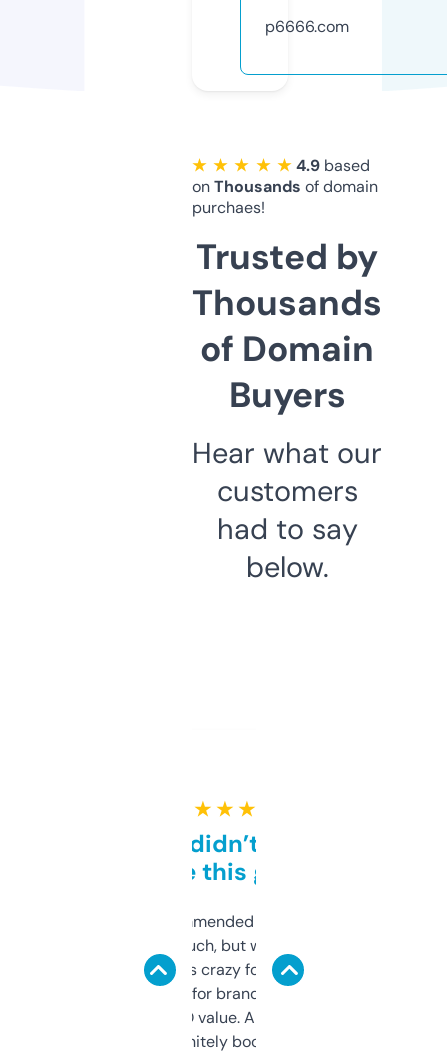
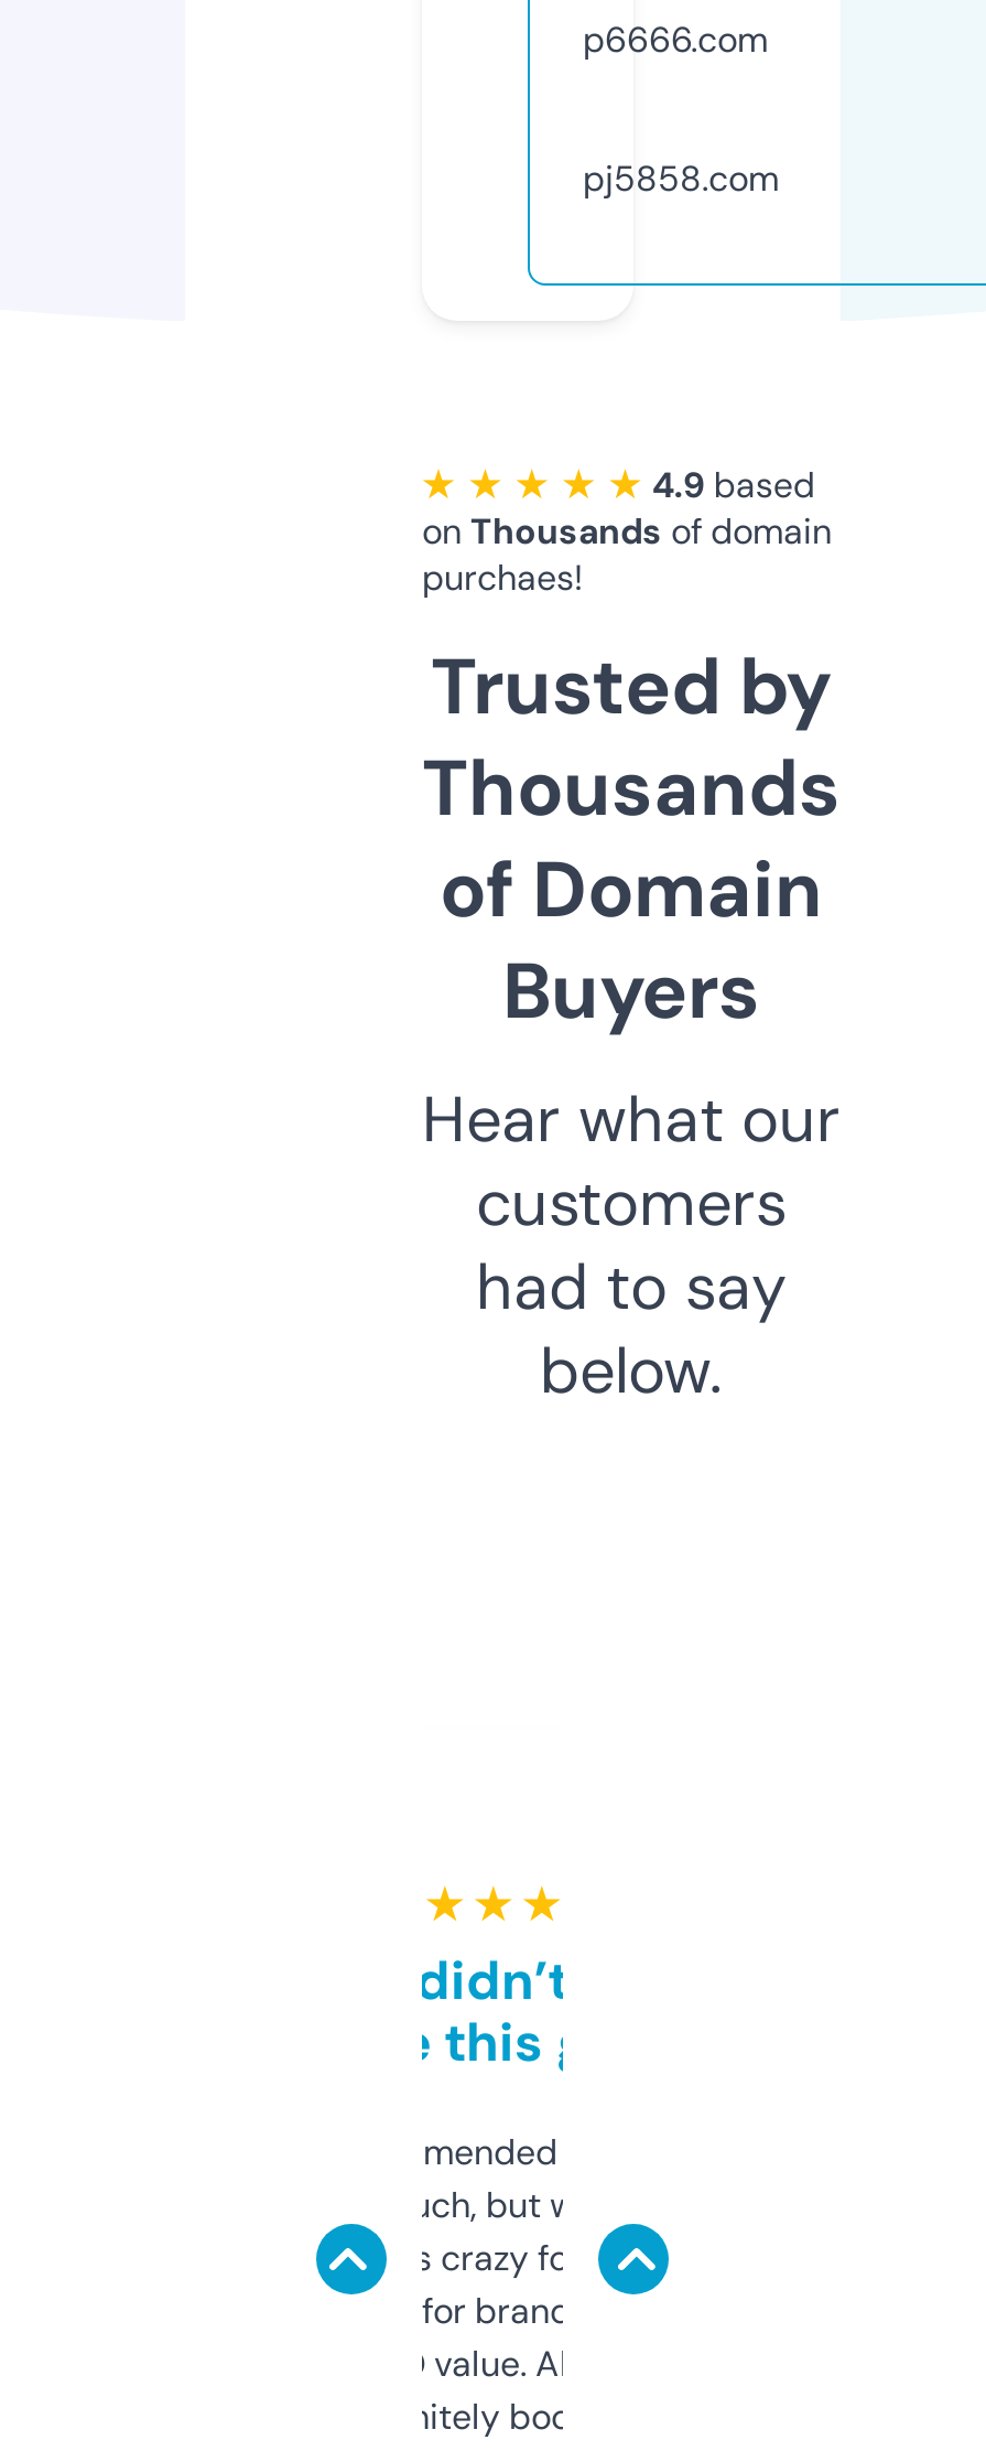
+ pj5858.com
